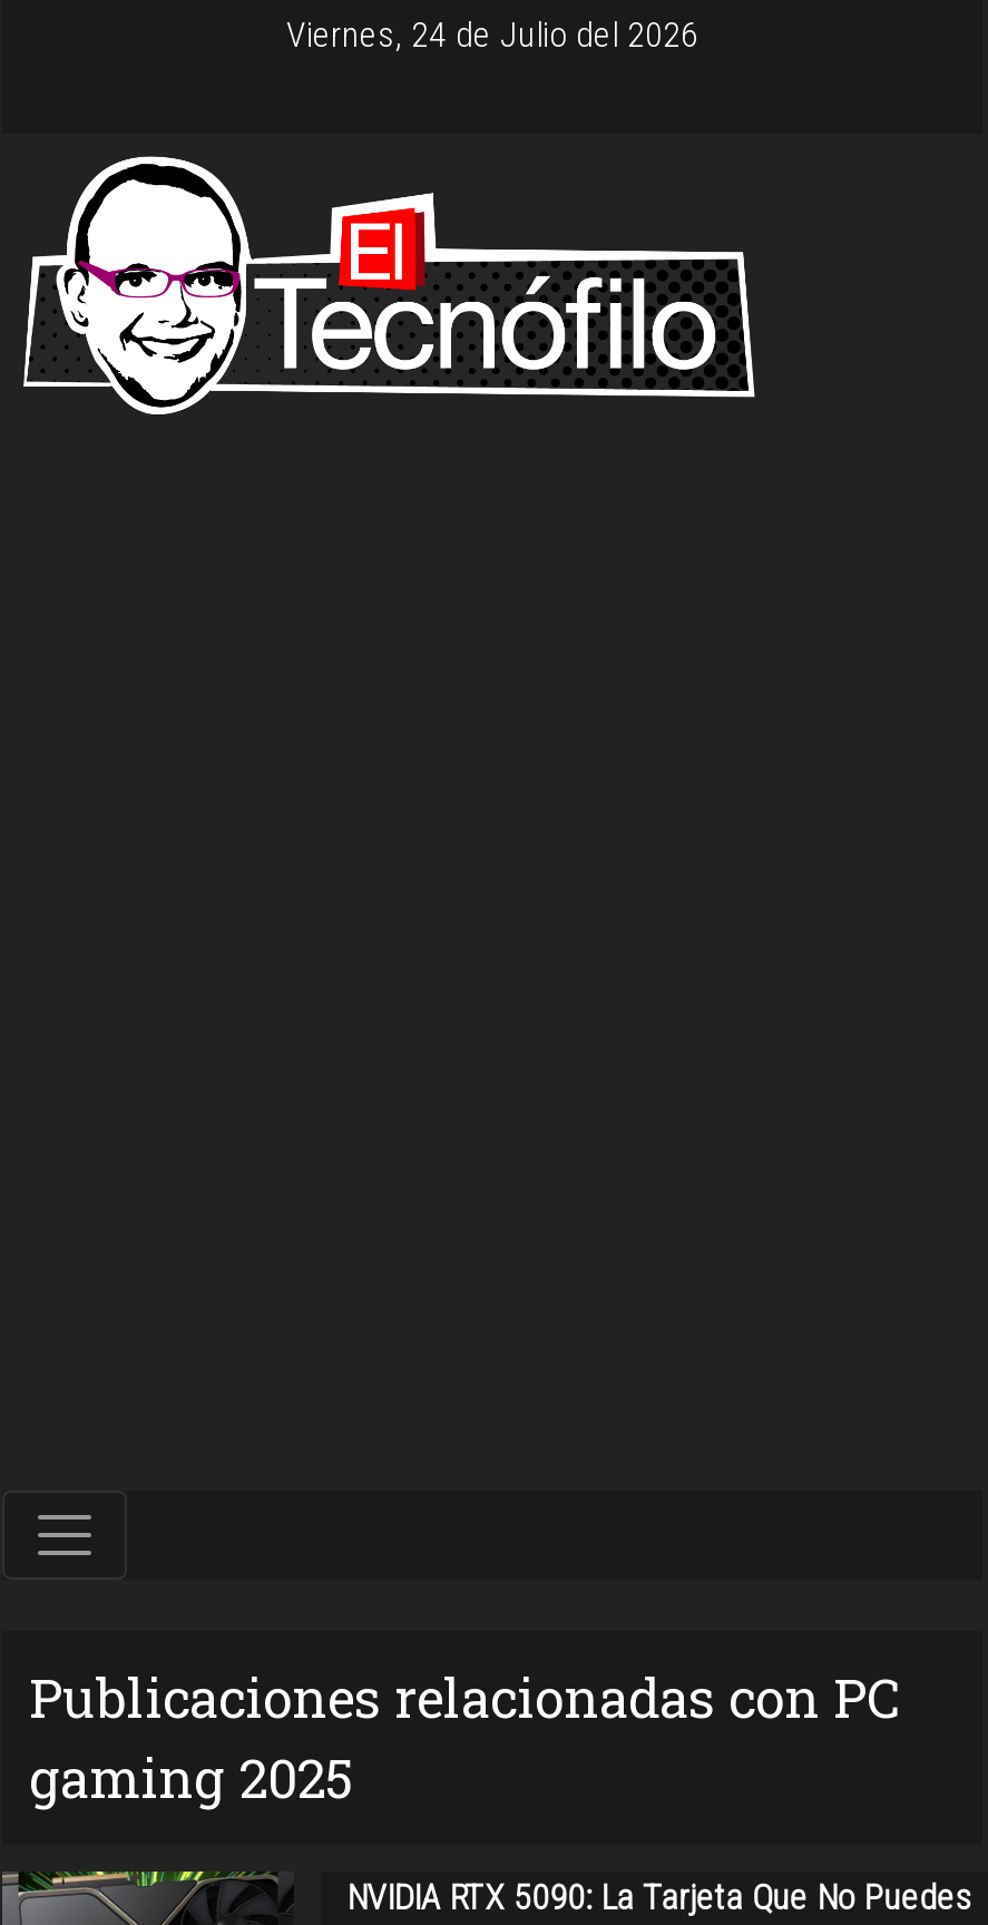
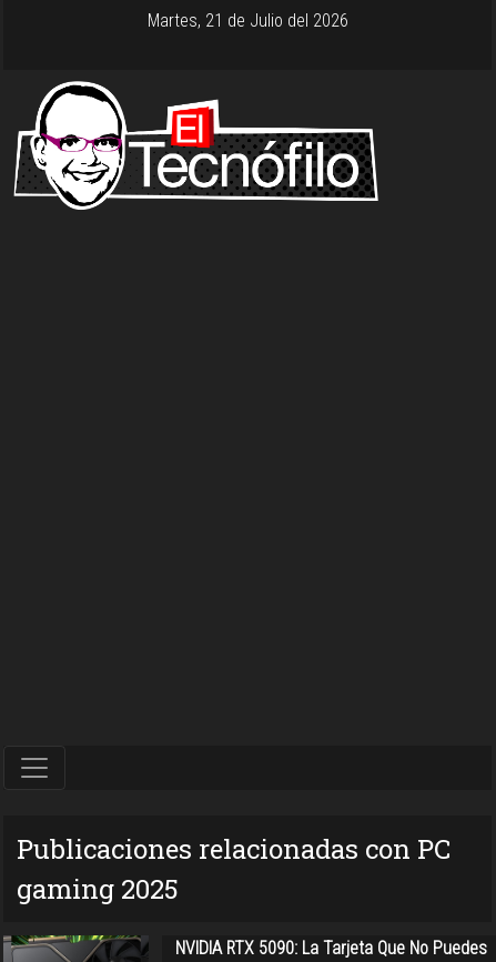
- Viernes, 24 de Julio del 2026
+ Martes, 21 de Julio del 2026
